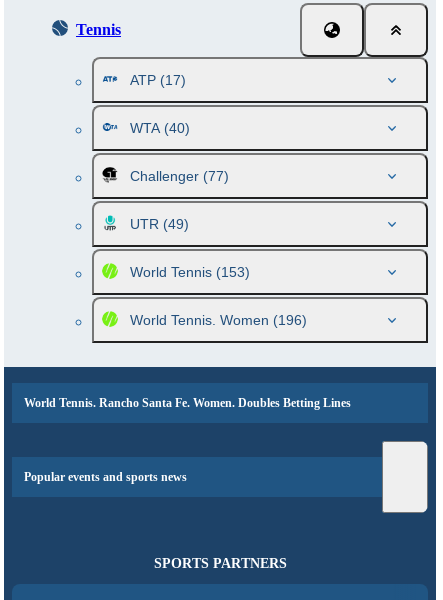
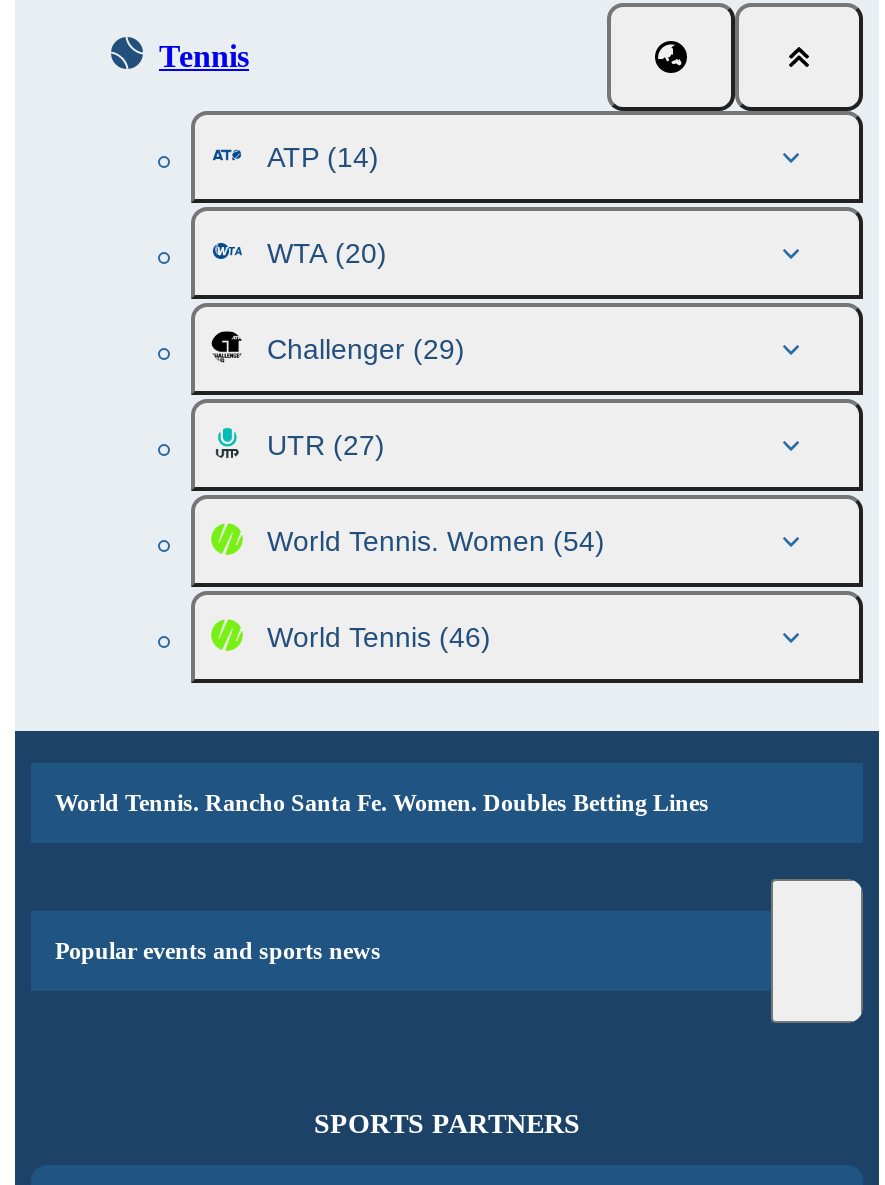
- ATP (17)
+ ATP (14)

- WTA (40)
+ WTA (20)

- Challenger (77)
+ Challenger (29)

- UTR (49)
+ UTR (27)

- World Tennis (153)
+ World Tennis. Women (54)

- World Tennis. Women (196)
+ World Tennis (46)
